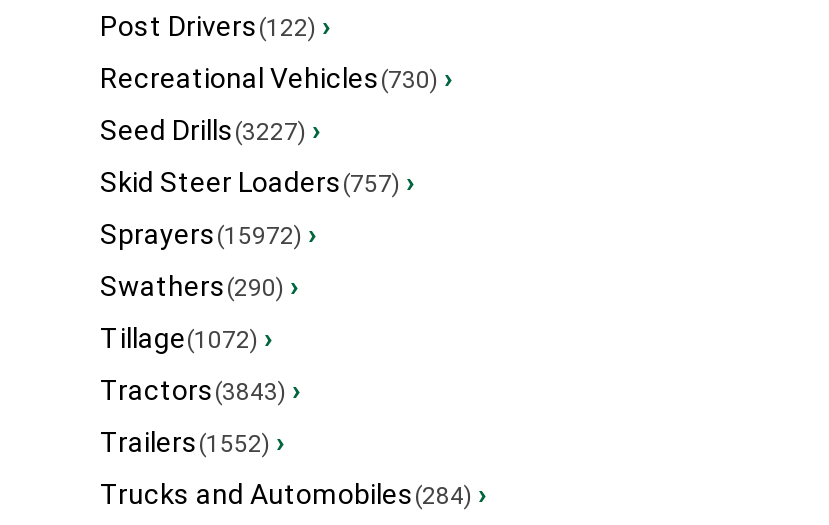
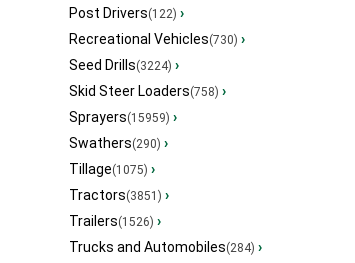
- Seed Drills(3227) ›
+ Seed Drills(3224) ›

- Skid Steer Loaders(757) ›
+ Skid Steer Loaders(758) ›

- Sprayers(15972) ›
+ Sprayers(15959) ›

- Tillage(1072) ›
+ Tillage(1075) ›

- Tractors(3843) ›
+ Tractors(3851) ›

- Trailers(1552) ›
+ Trailers(1526) ›
